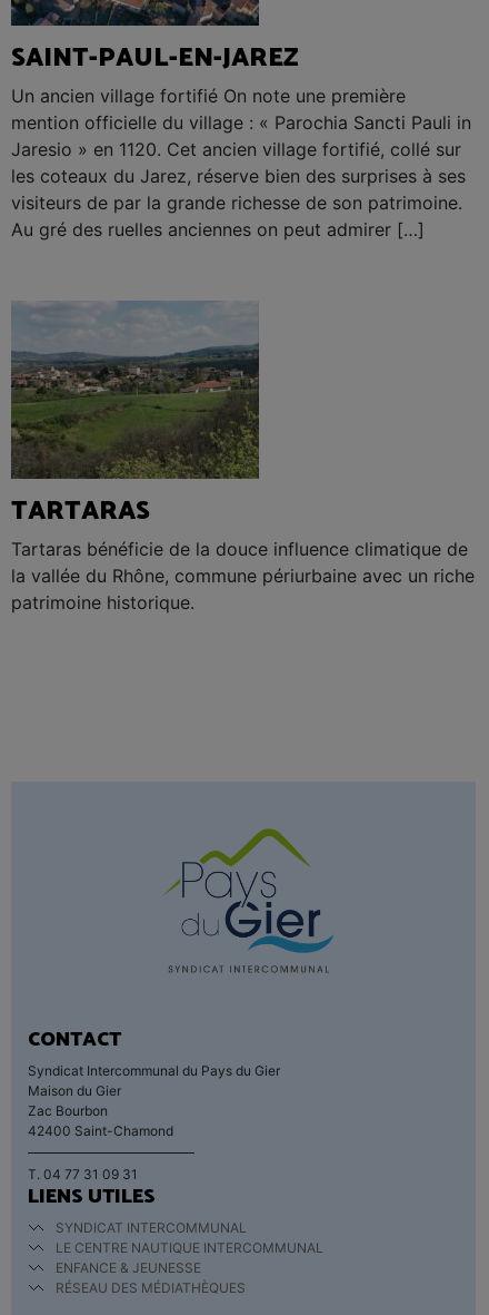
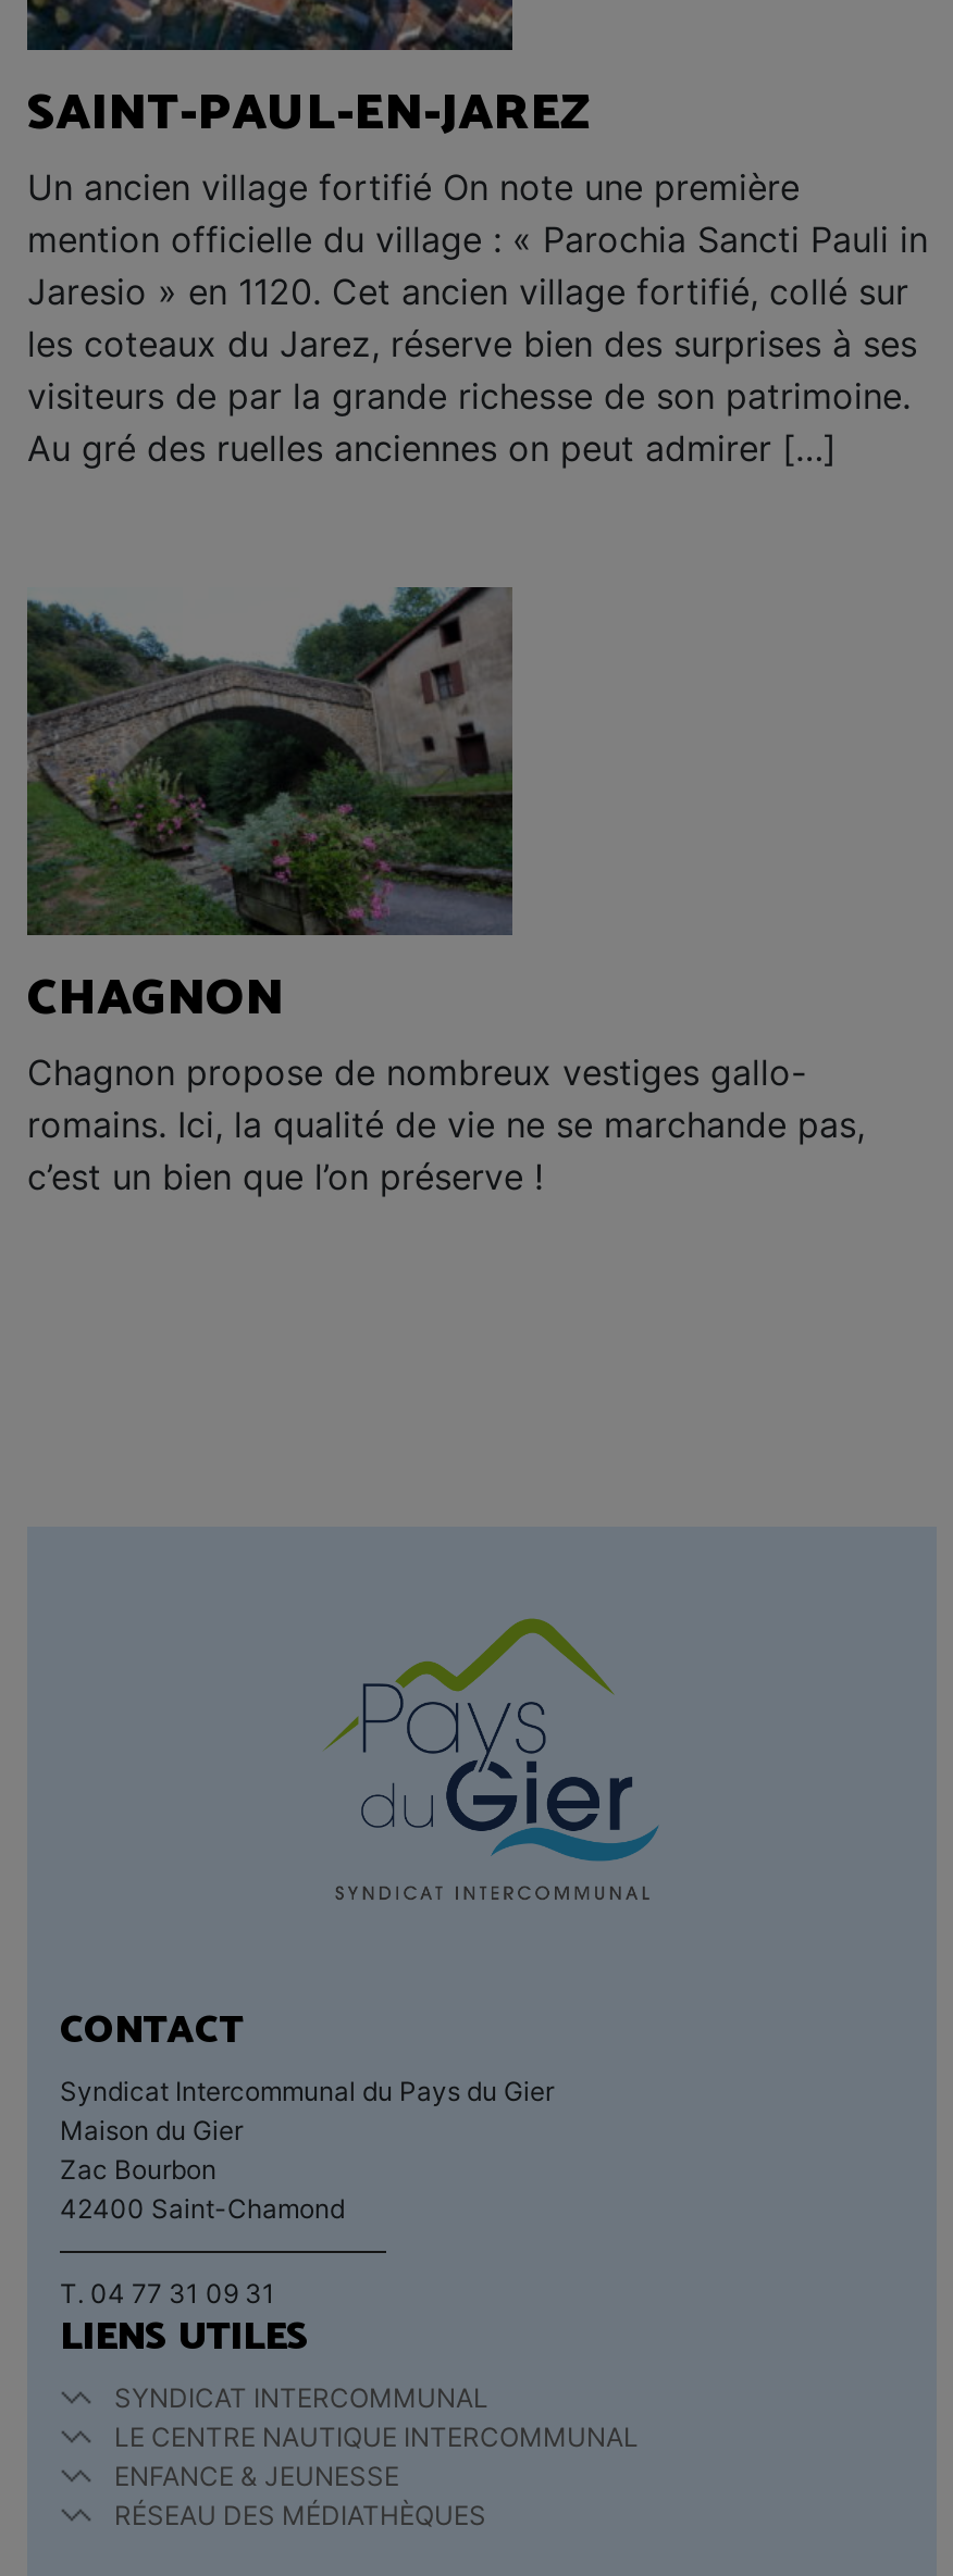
- [image]
- TARTARAS
- Tartaras bénéficie de la douce influence climatique de
- la vallée du Rhône, commune périurbaine avec un riche
- patrimoine historique.
+ [image]
+ CHAGNON
+ Chagnon propose de nombreux vestiges gallo-
+ romains. Ici, la qualité de vie ne se marchande pas,
+ c’est un bien que l’on préserve !
